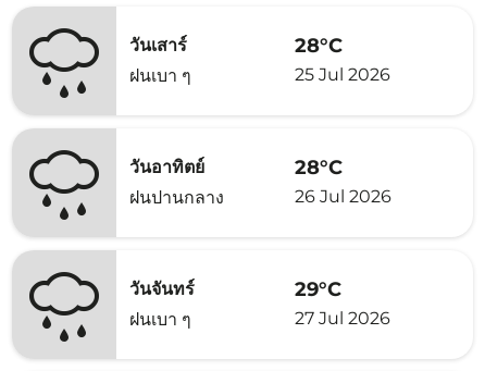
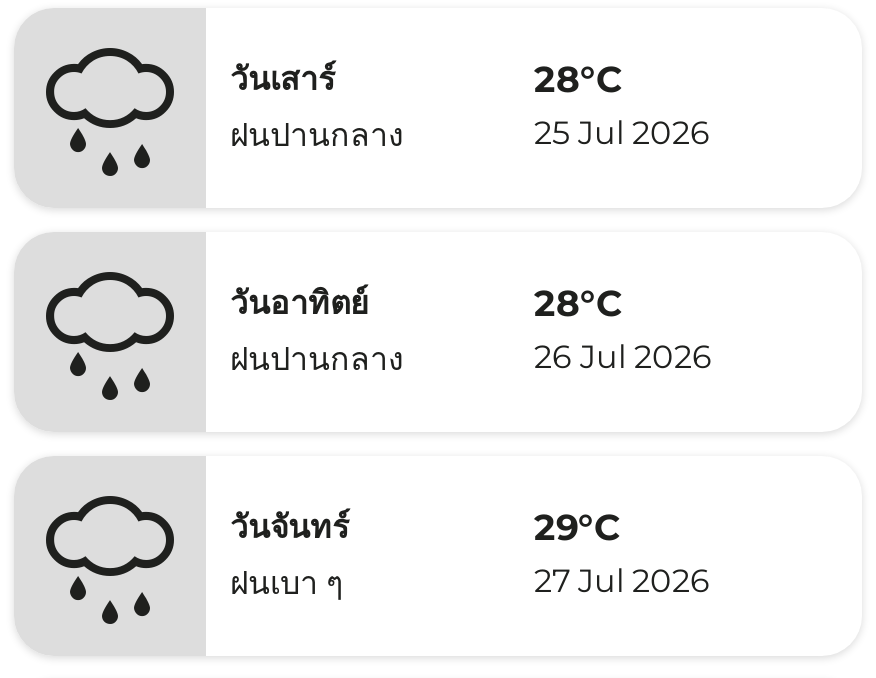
- ฝนเบา ๆ
+ ฝนปานกลาง
